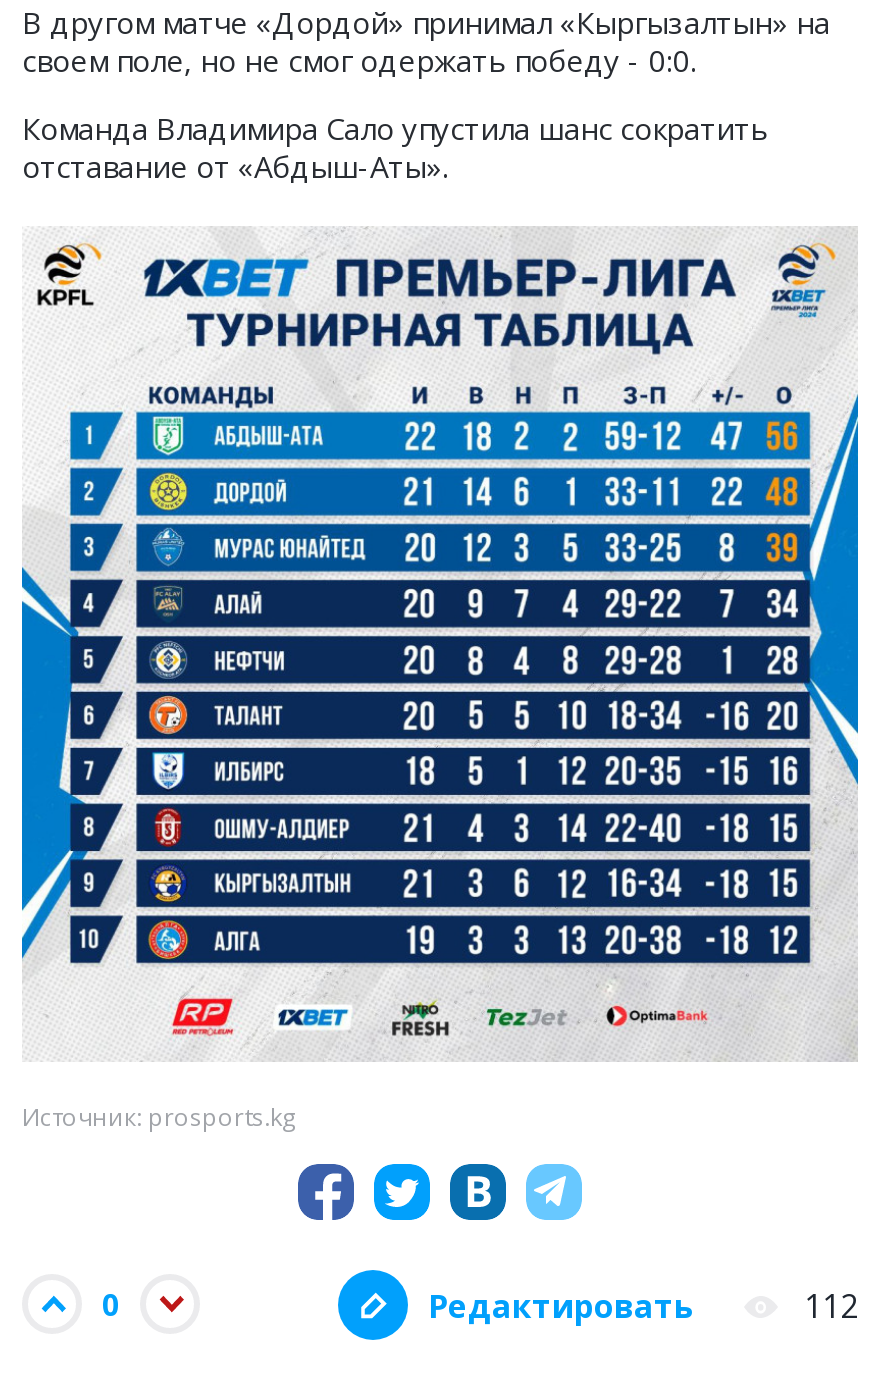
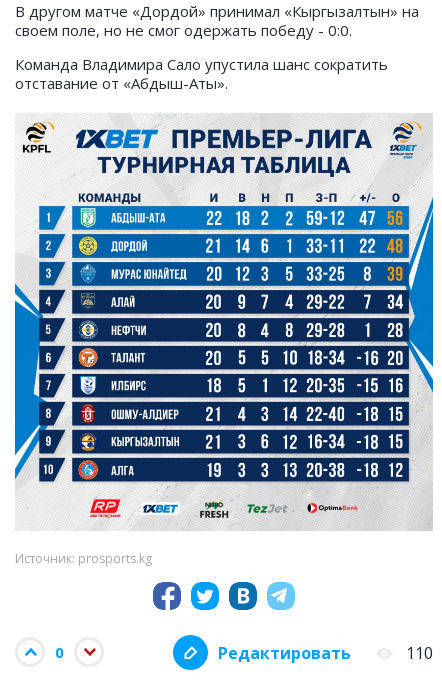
- 112
+ 110
